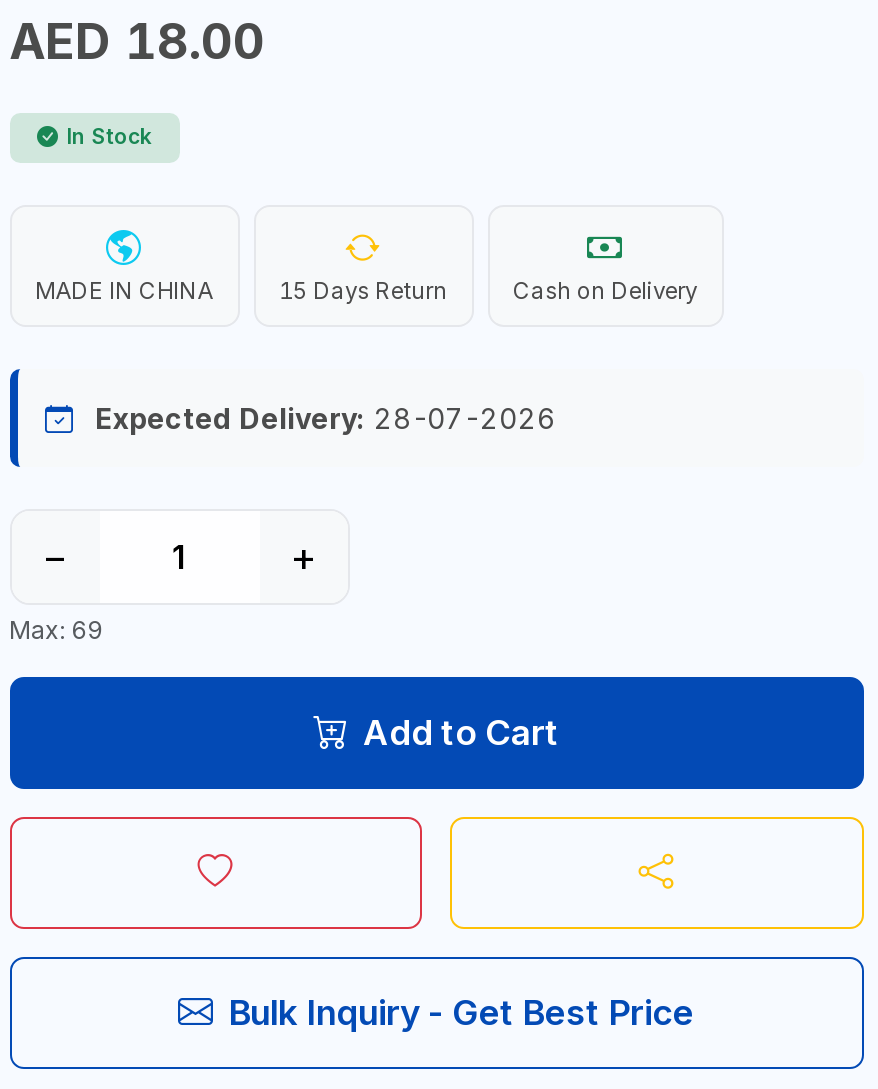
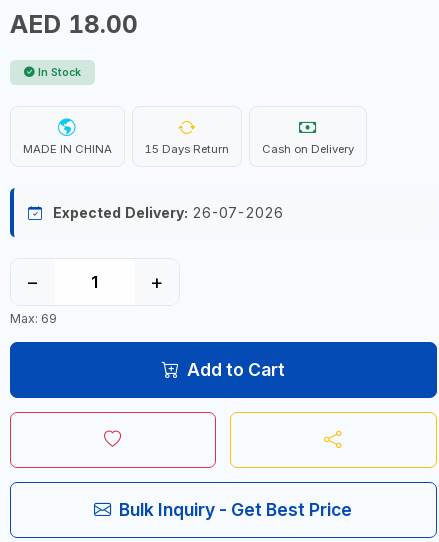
- Expected Delivery: 28-07-2026
+ Expected Delivery: 26-07-2026
